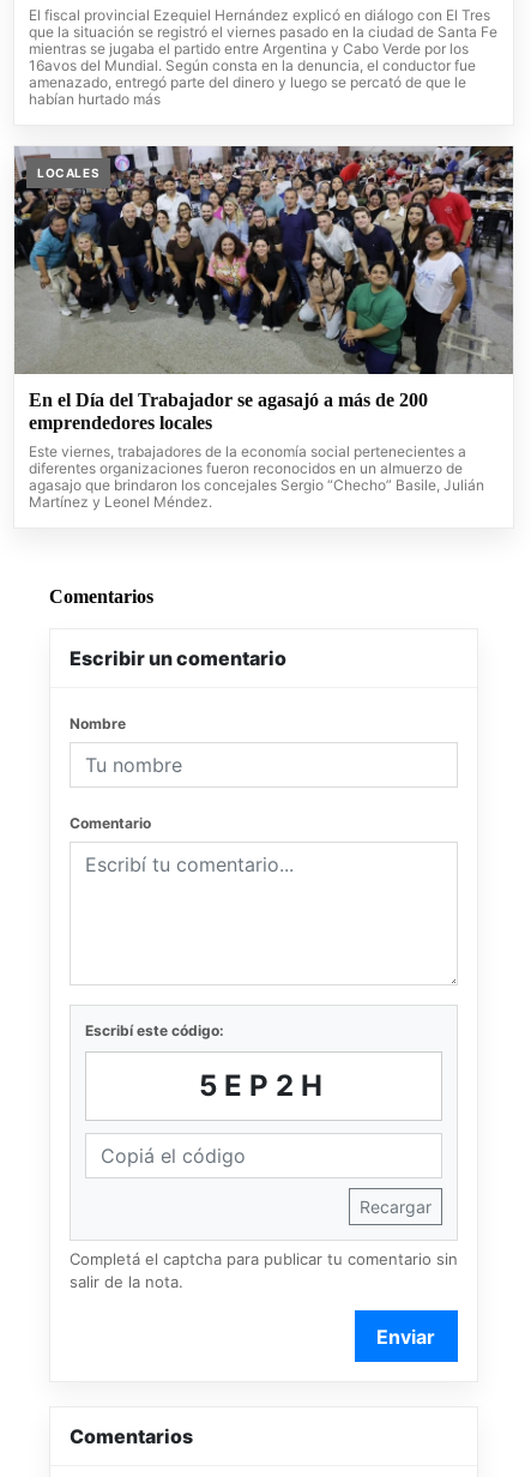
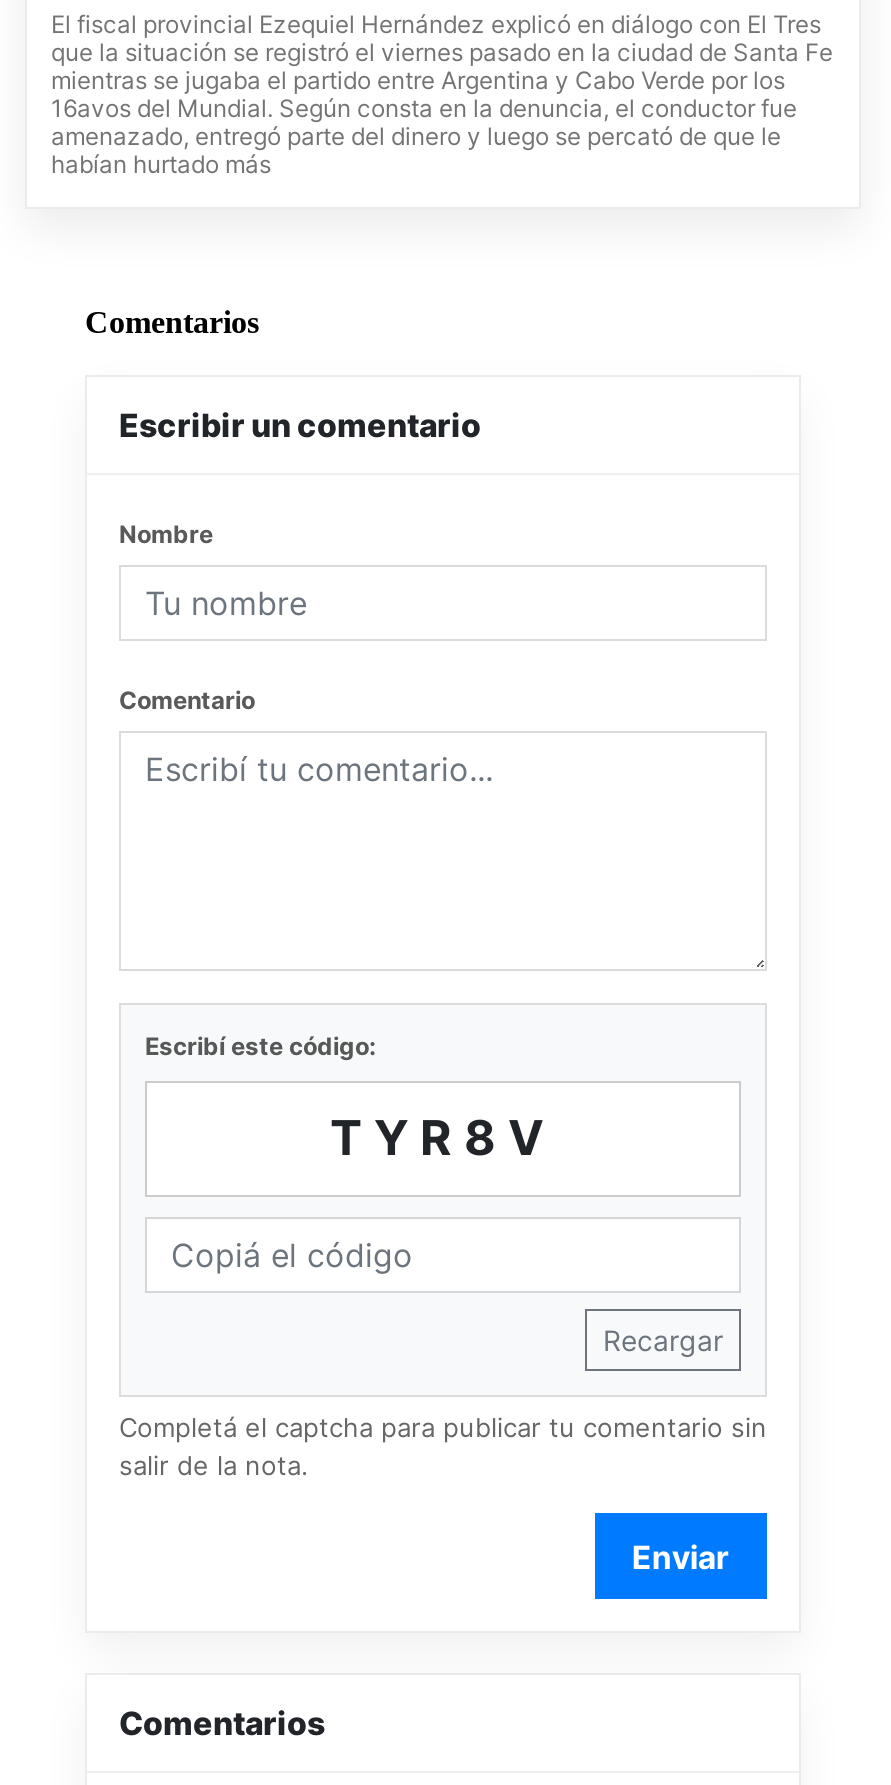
- [image]
- LOCALES

- En el Día del Trabajador se agasajó a más de 200
- emprendedores locales
- Este viernes, trabajadores de la economía social pertenecientes a
- diferentes organizaciones fueron reconocidos en un almuerzo de
- agasajo que brindaron los concejales Sergio “Checho” Basile, Julián
- Martínez y Leonel Méndez.

- 5EP2H
+ TYR8V
